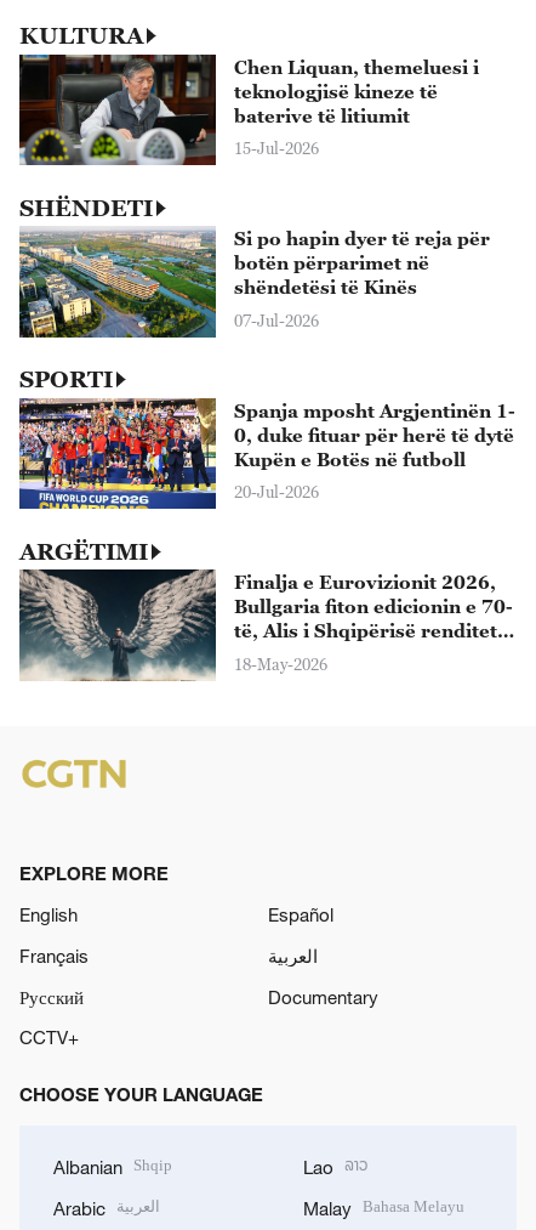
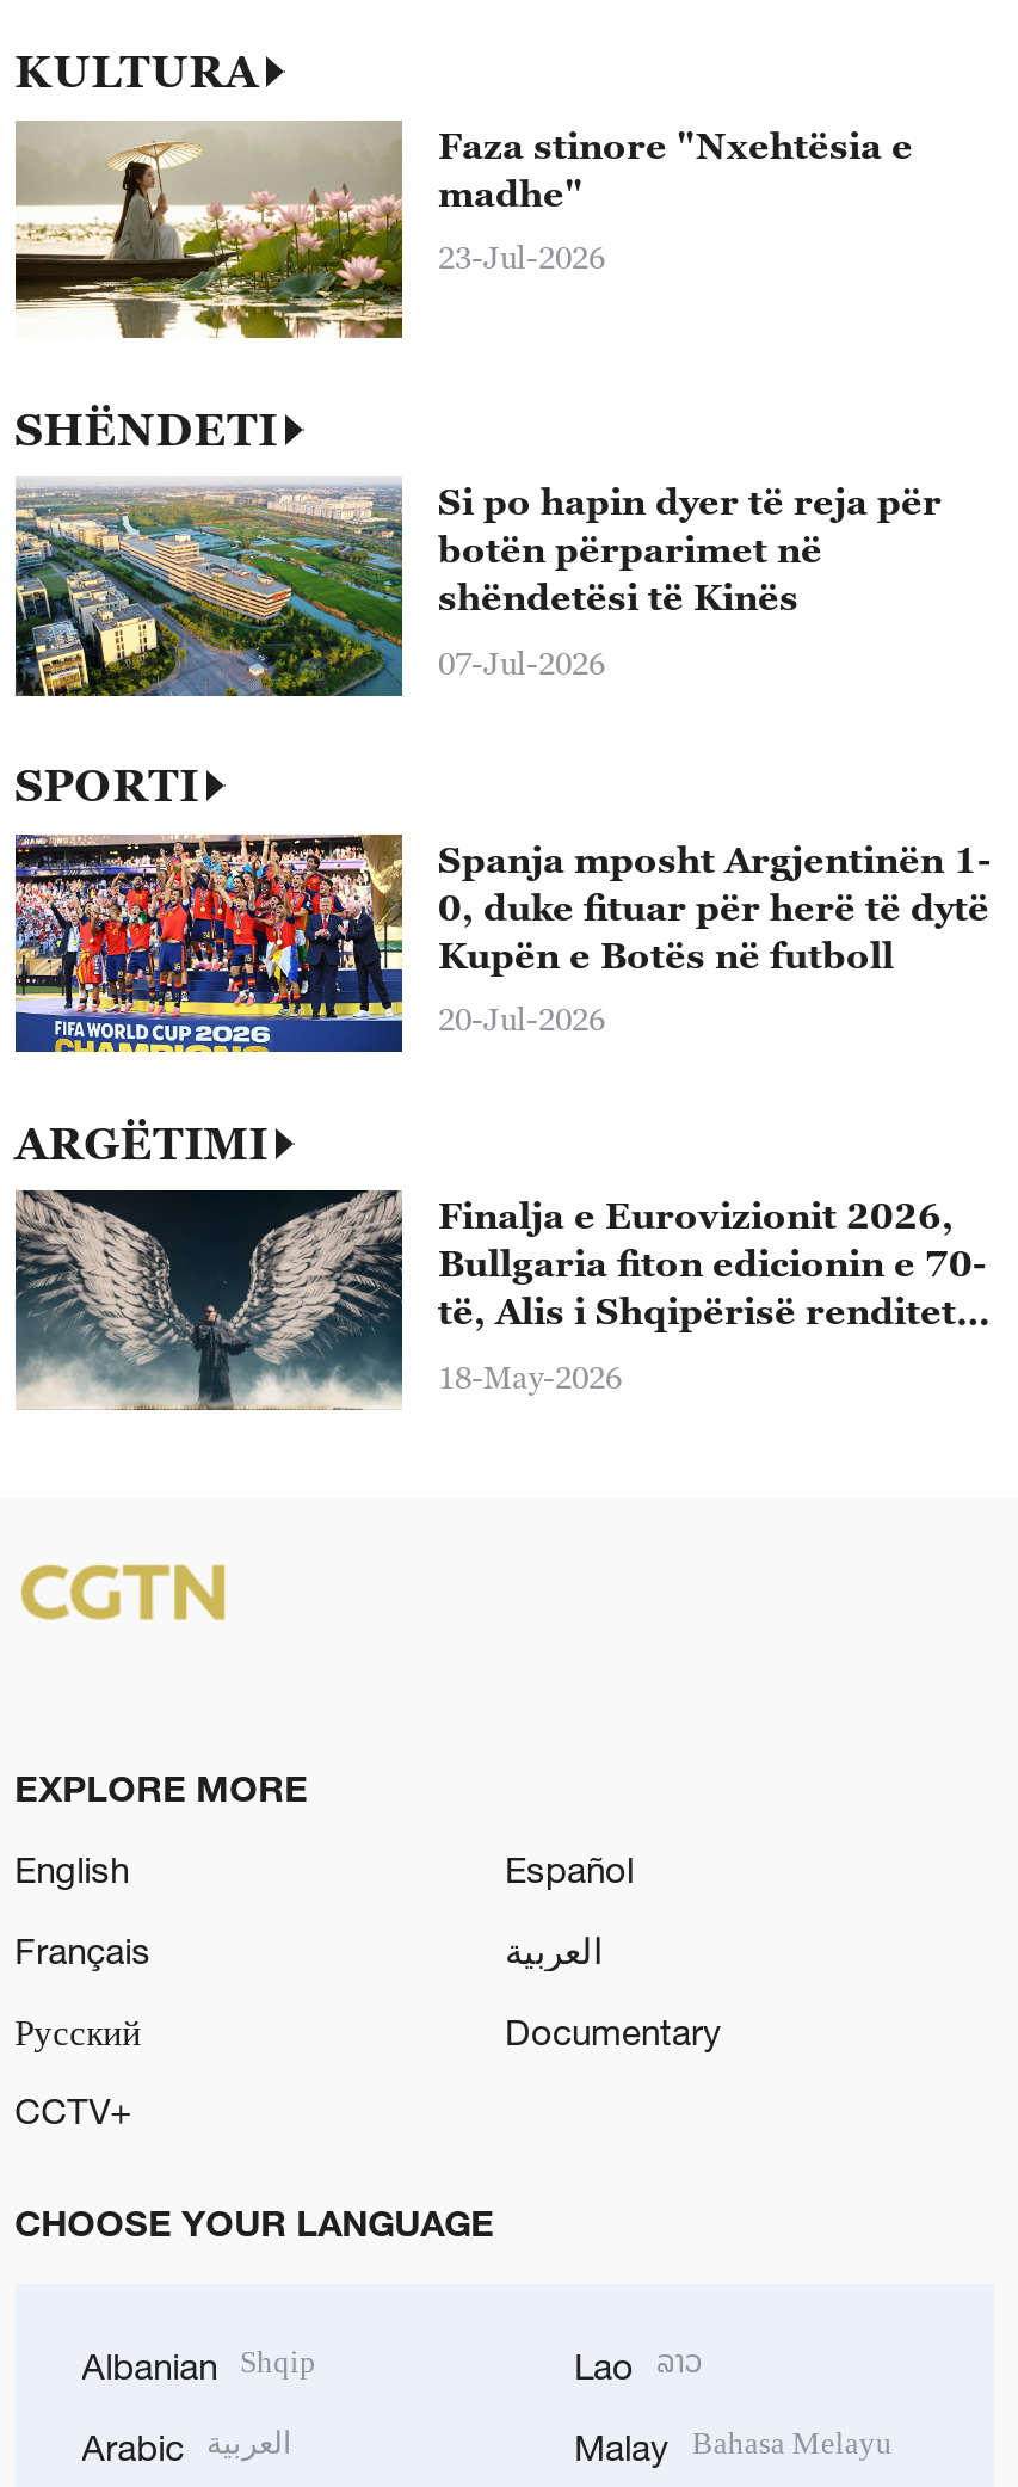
- [image]
- Chen Liquan, themeluesi i
- teknologjisë kineze të
- baterive të litiumit
+ [image]
+ Faza stinore "Nxehtësia e
+ madhe"

- 15-Jul-2026
+ 23-Jul-2026
